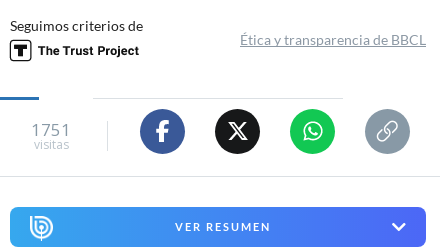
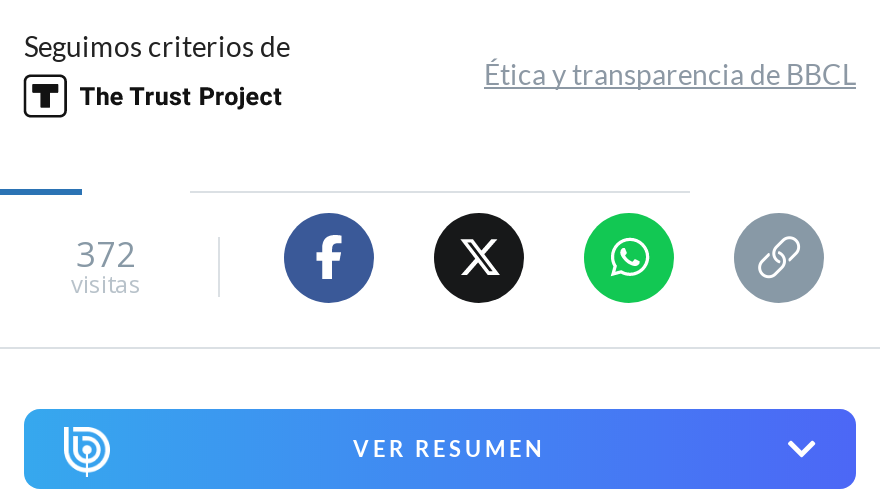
- 1751
+ 372
